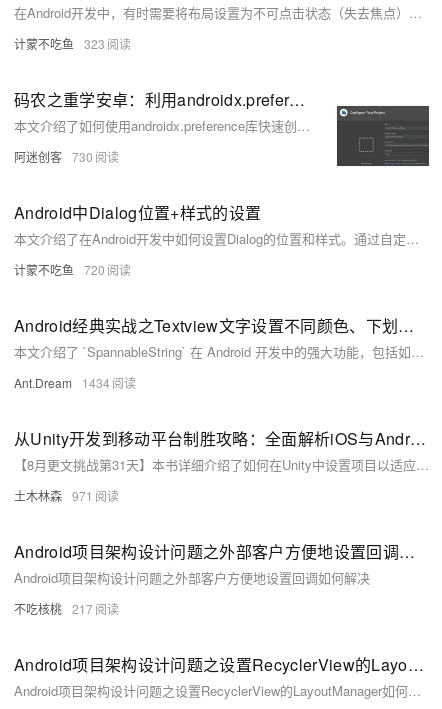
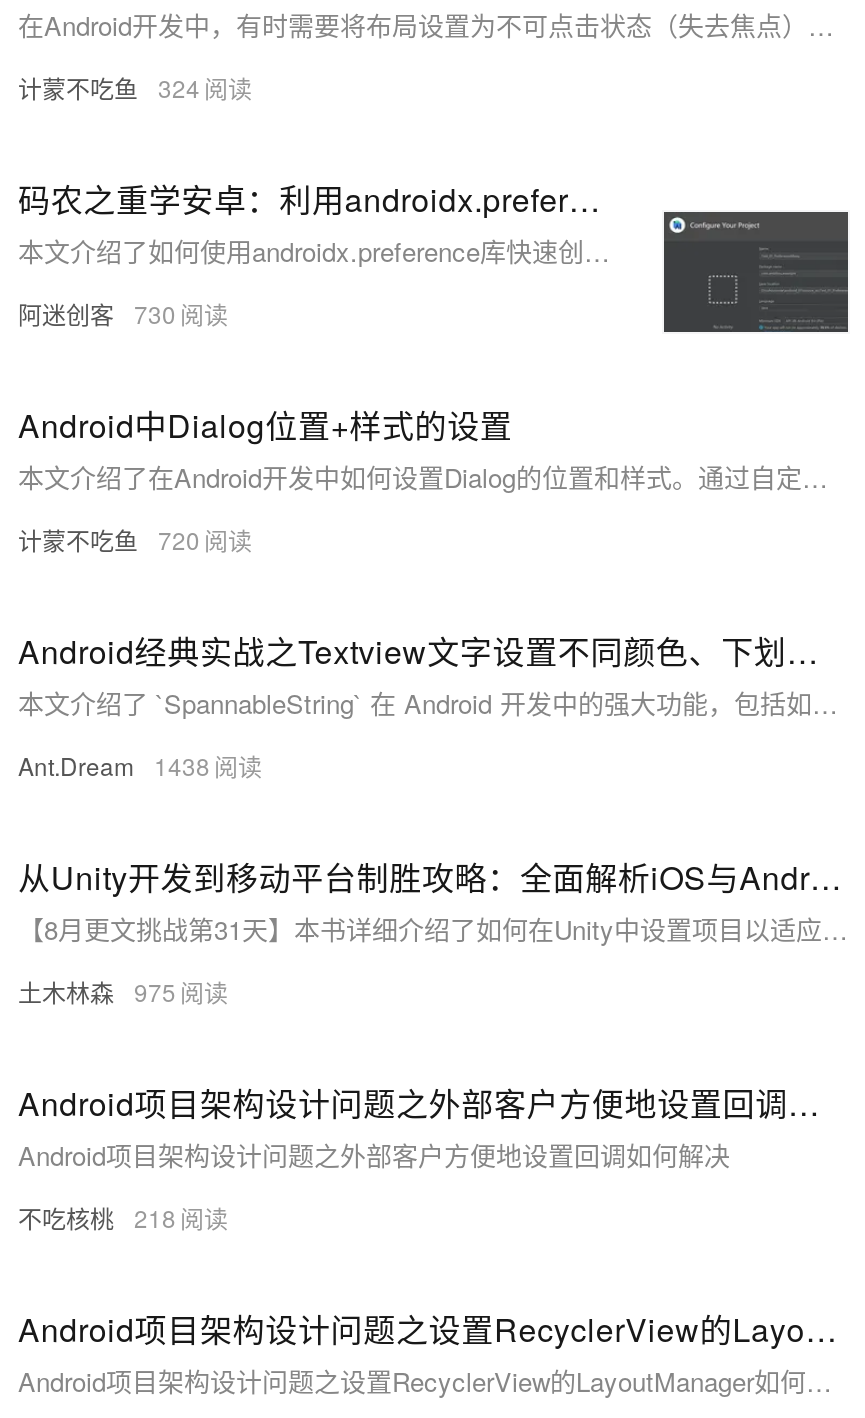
- 计蒙不吃鱼 323
+ 计蒙不吃鱼 324

- Ant.Dream 1434
+ Ant.Dream 1438

- 土木林森 971
+ 土木林森 975

- 不吃核桃 217
+ 不吃核桃 218
